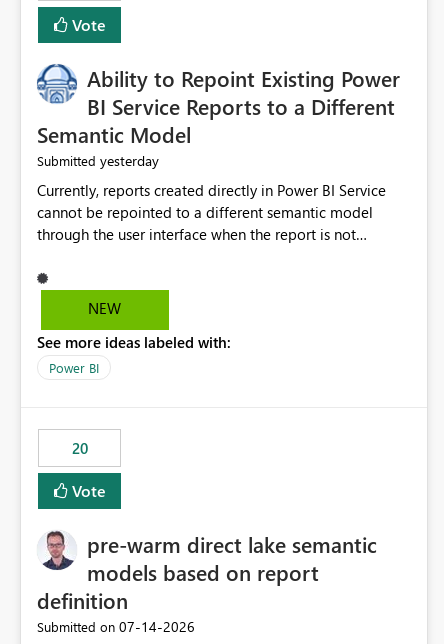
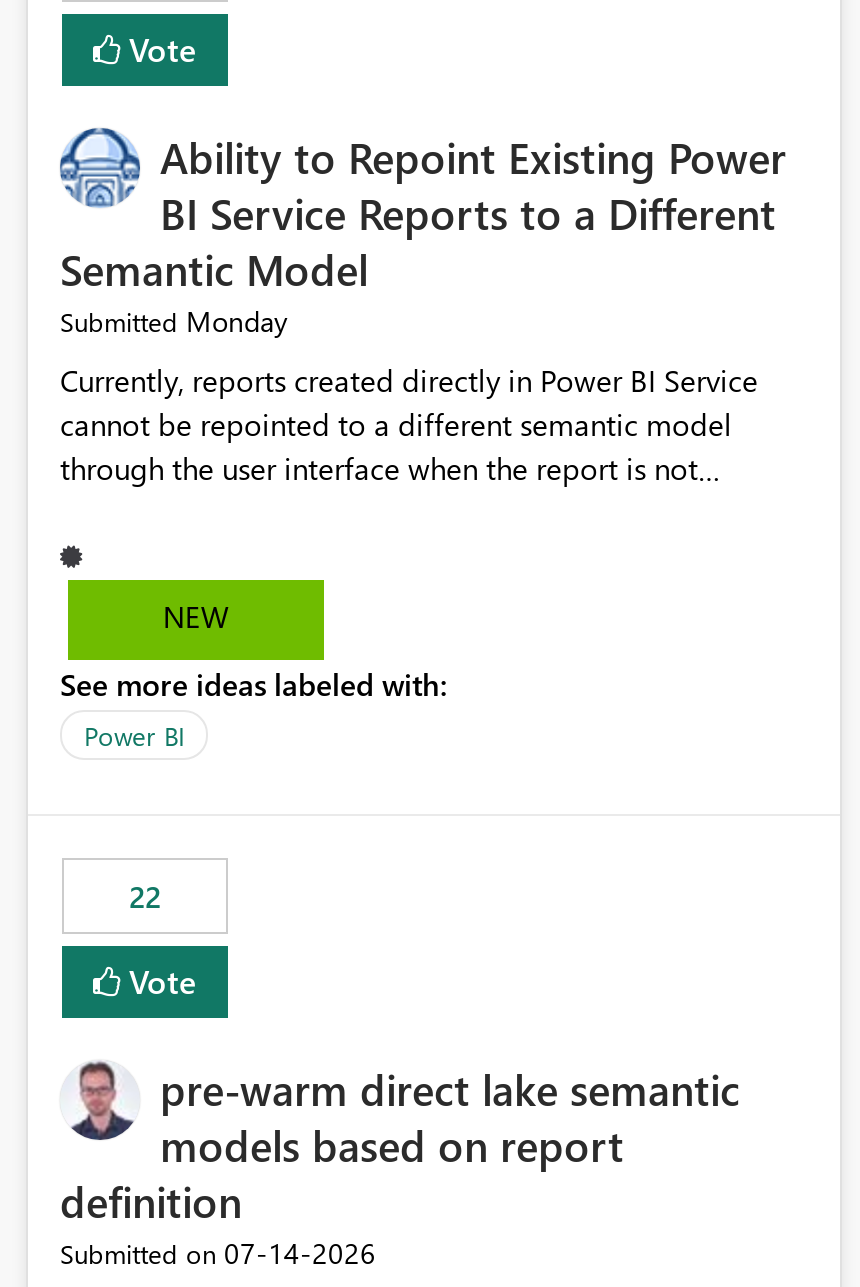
- Submitted yesterday
+ Submitted Monday

- 20
+ 22
